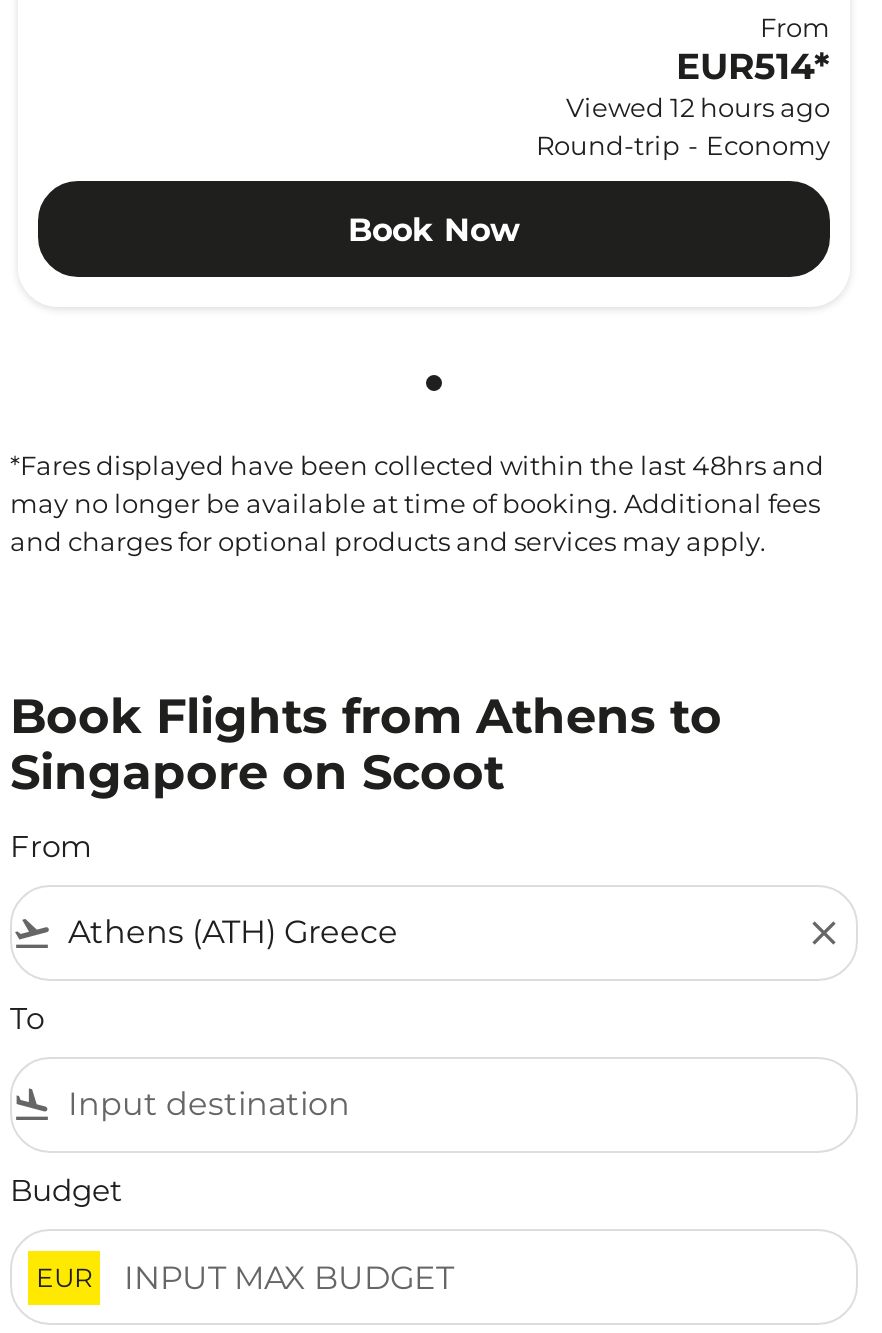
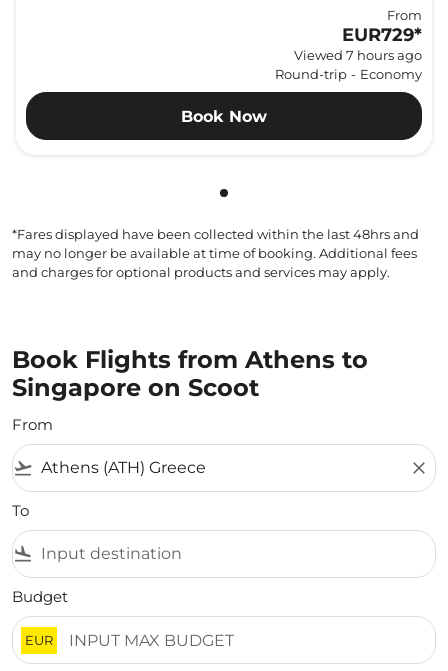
- EUR514*
- Viewed 12 hours ago
+ EUR729*
+ Viewed 7 hours ago
